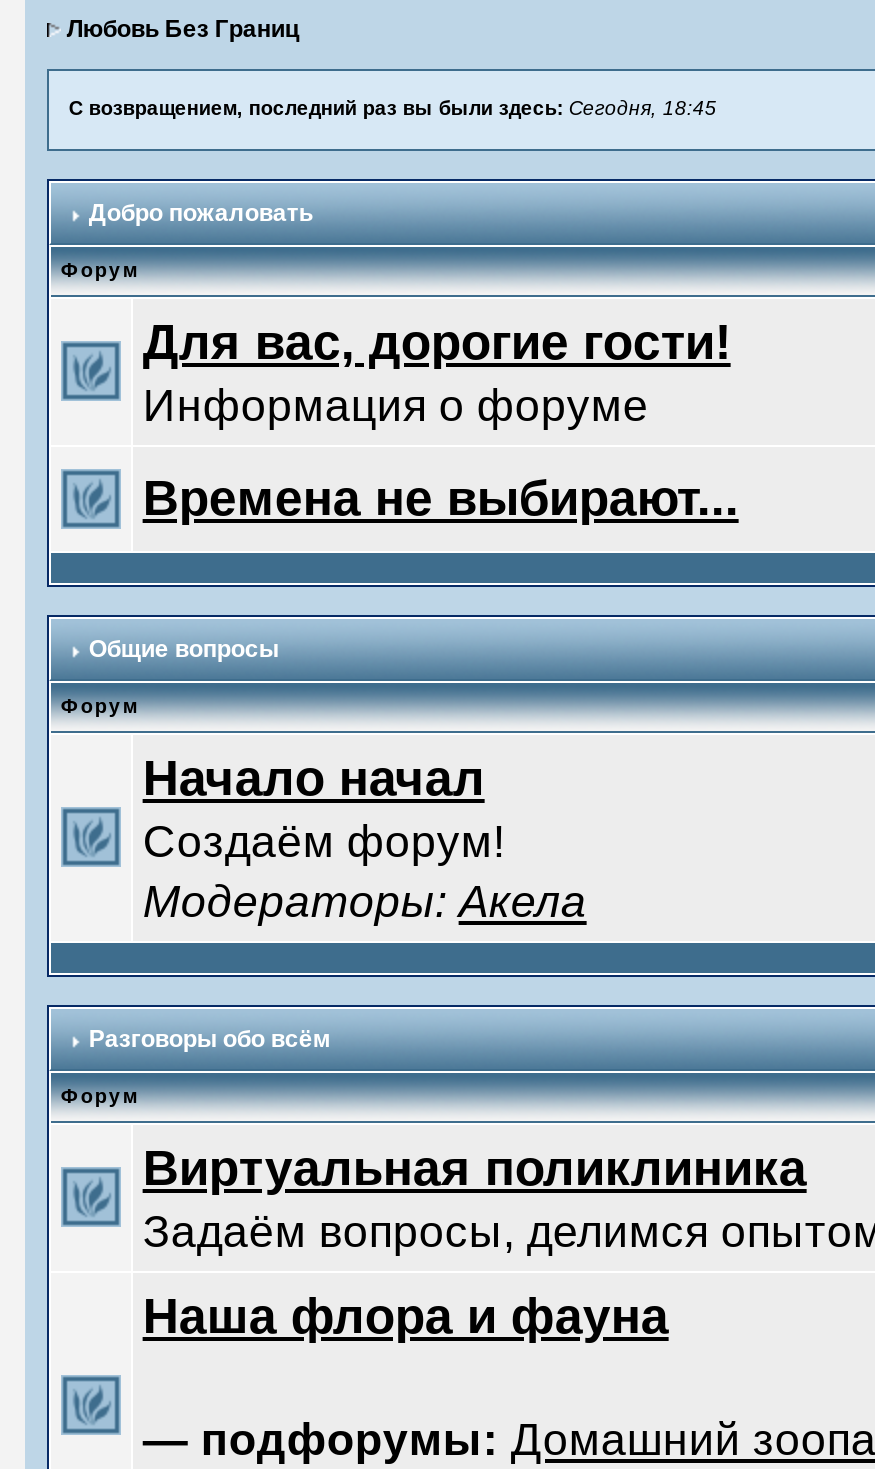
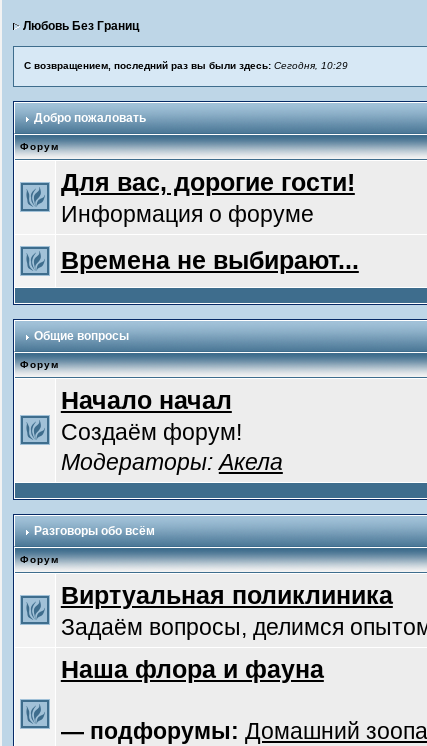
- С возвращением, последний раз вы были здесь: Сегодня, 18:45
+ С возвращением, последний раз вы были здесь: Сегодня, 10:29
